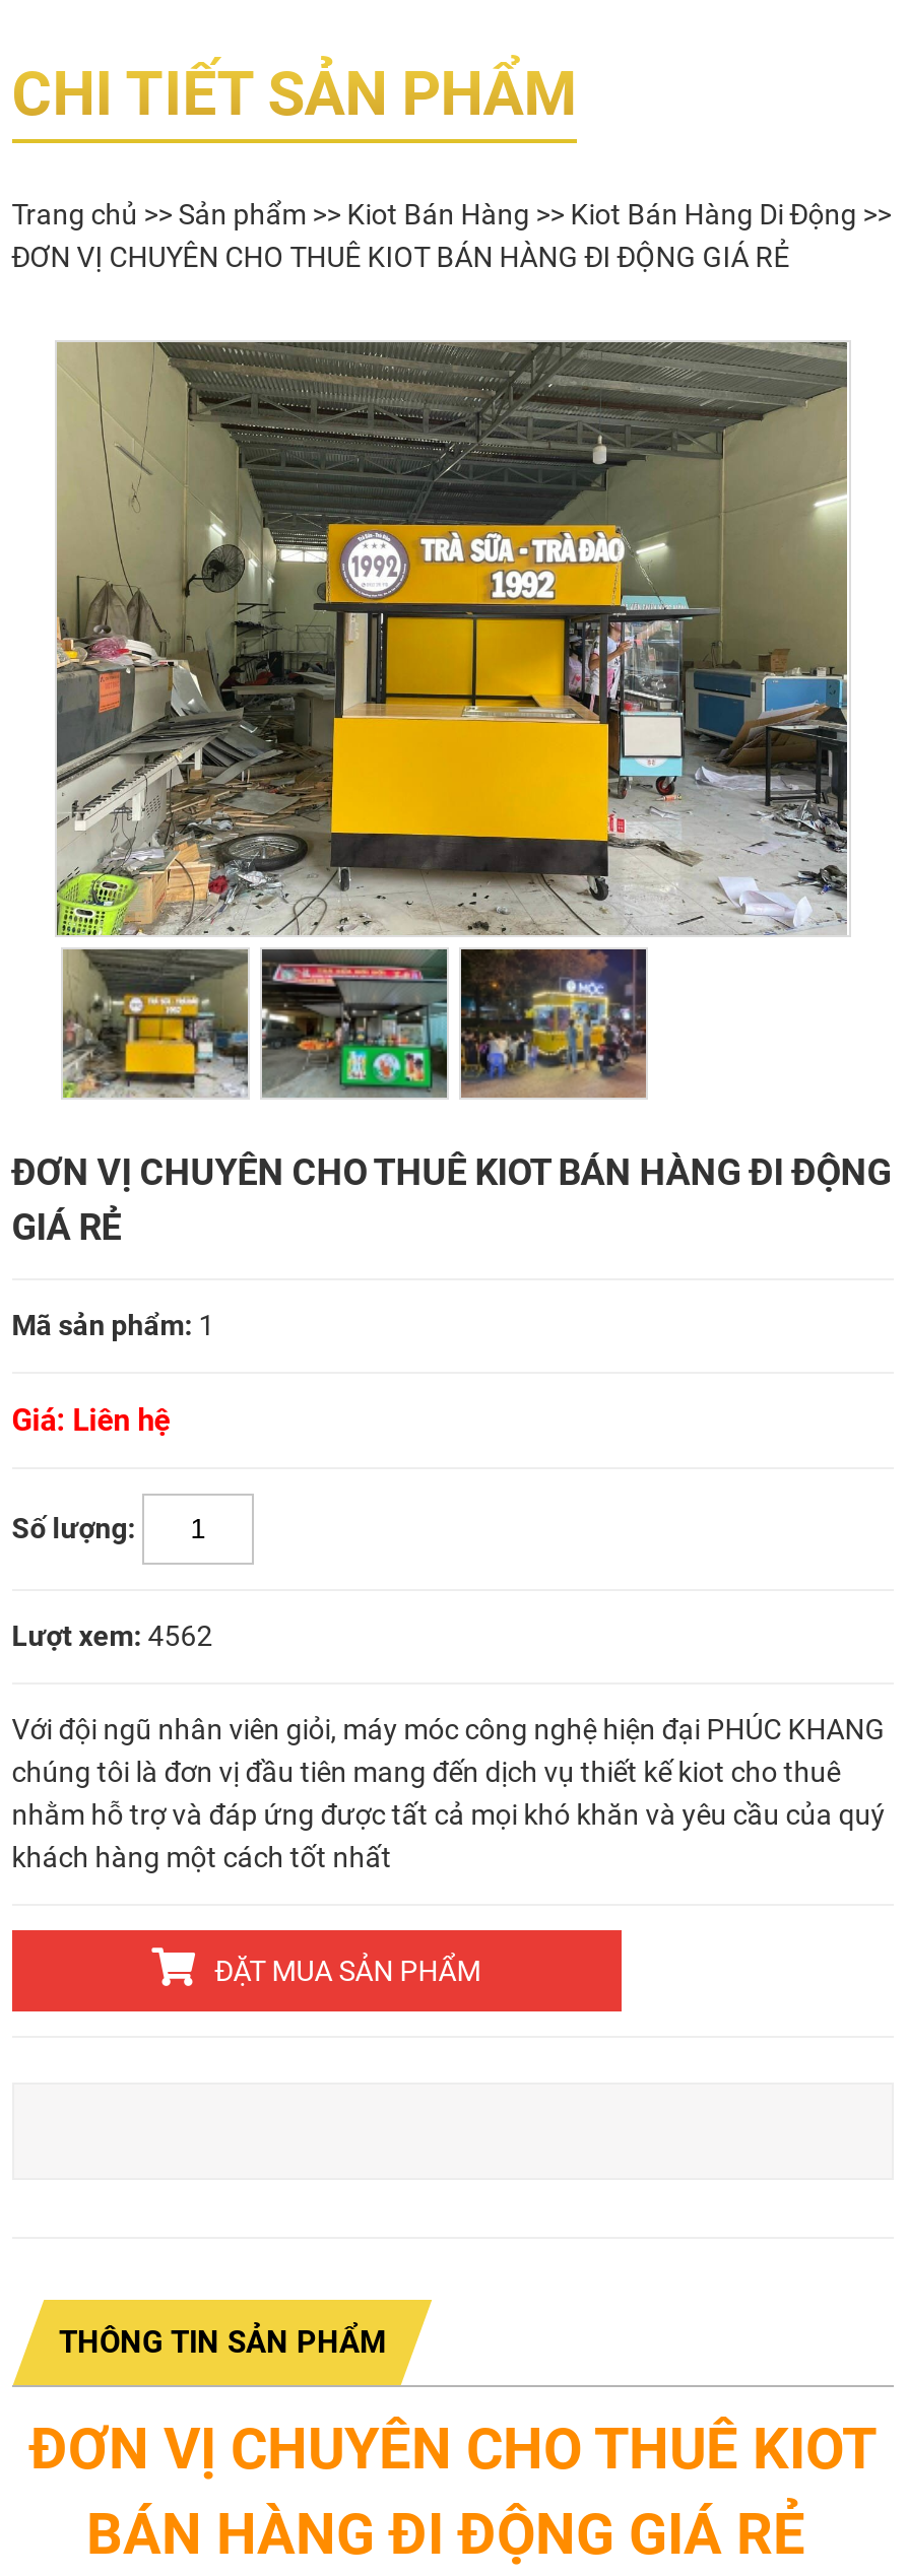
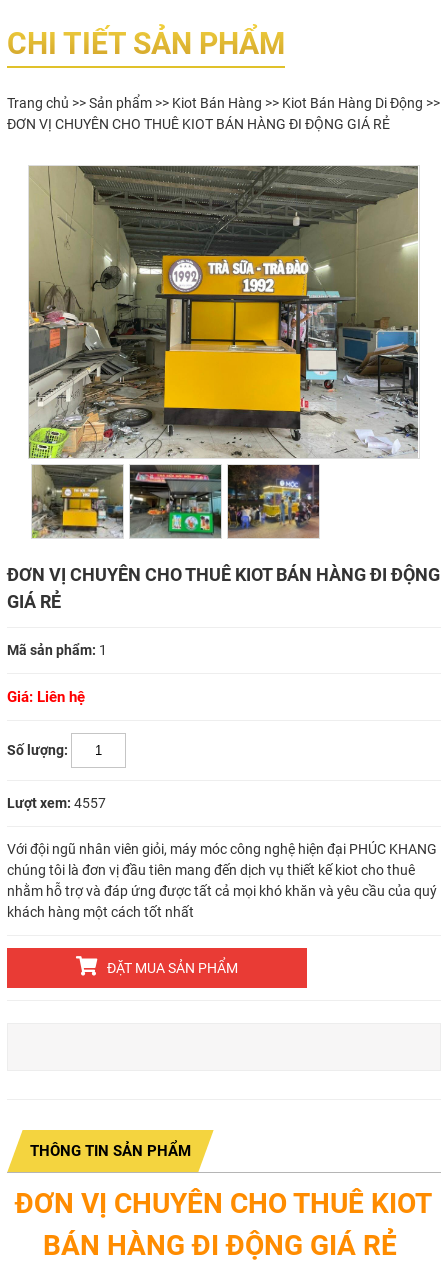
- Lượt xem: 4562
+ Lượt xem: 4557
